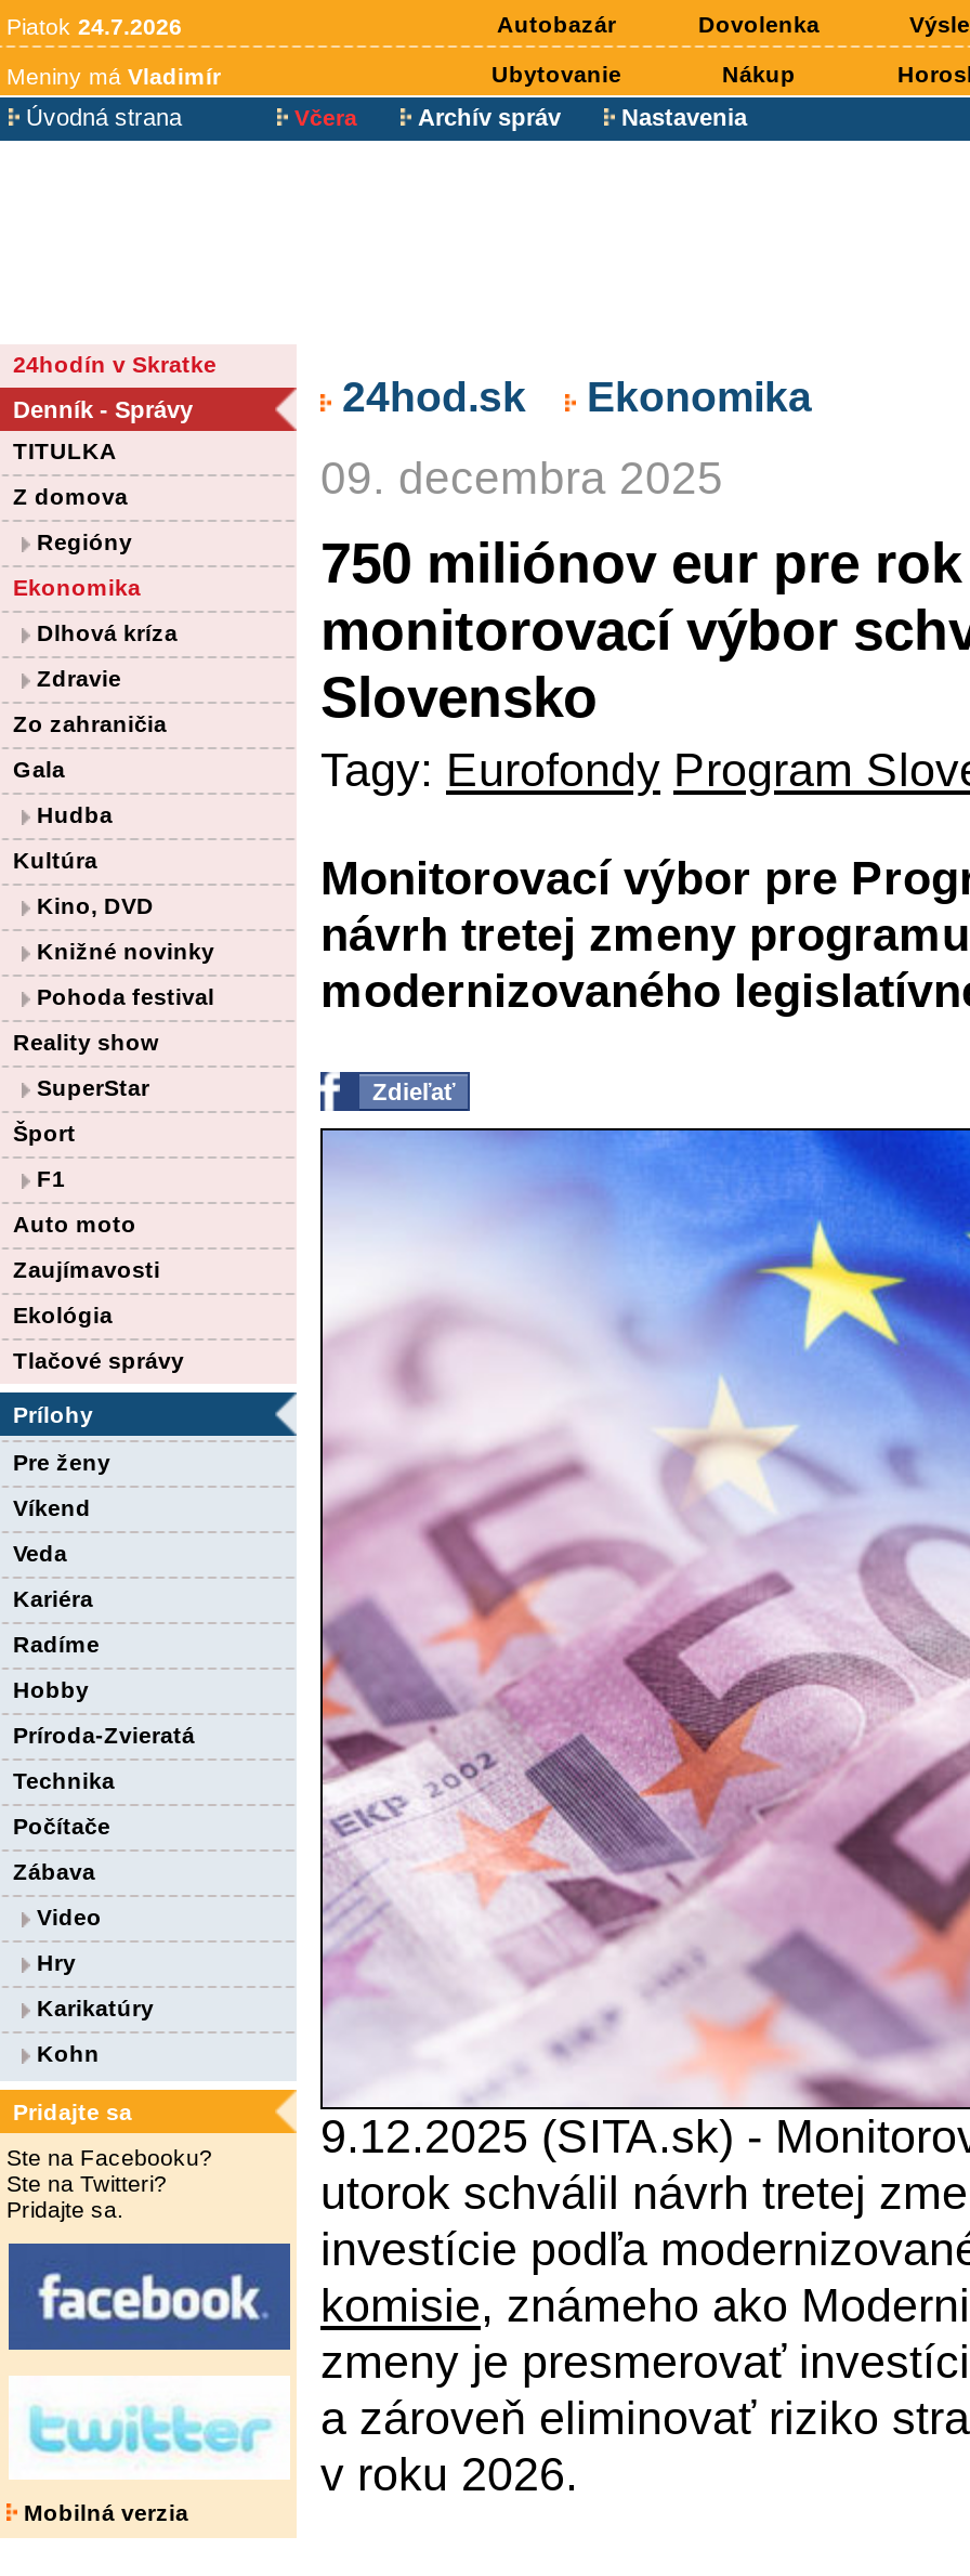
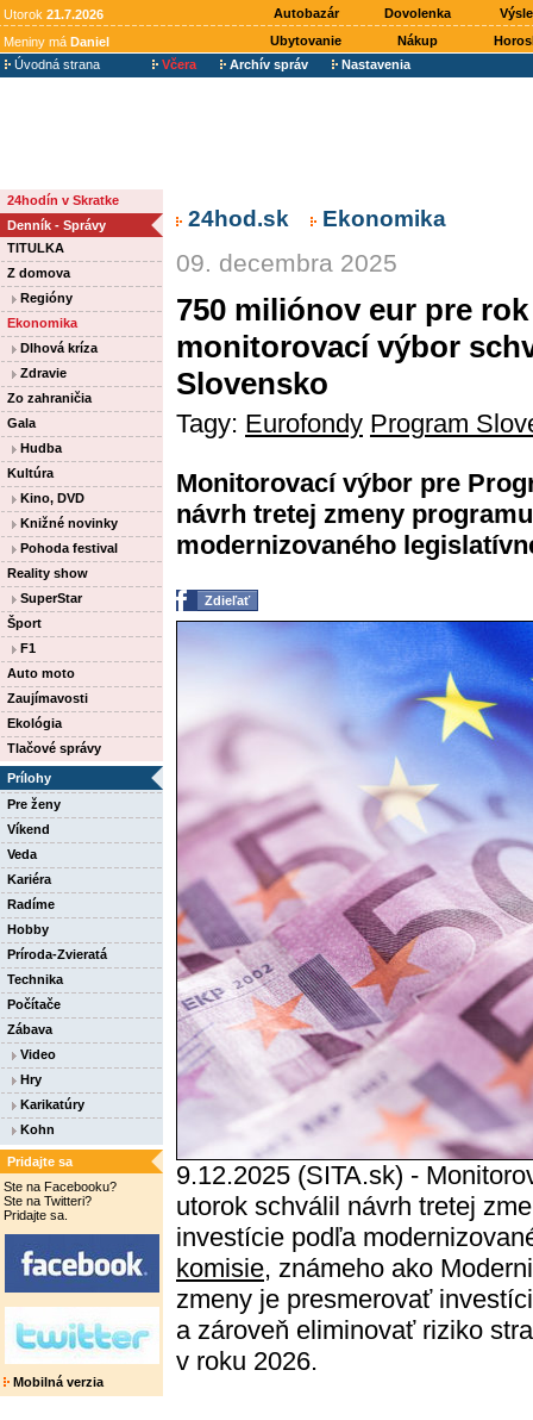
- Piatok 24.7.2026
+ Utorok 21.7.2026

- Meniny má Vladimír
+ Meniny má Daniel
